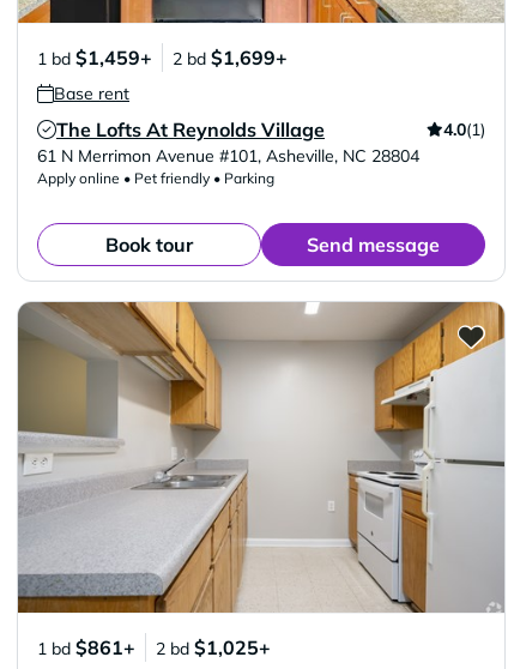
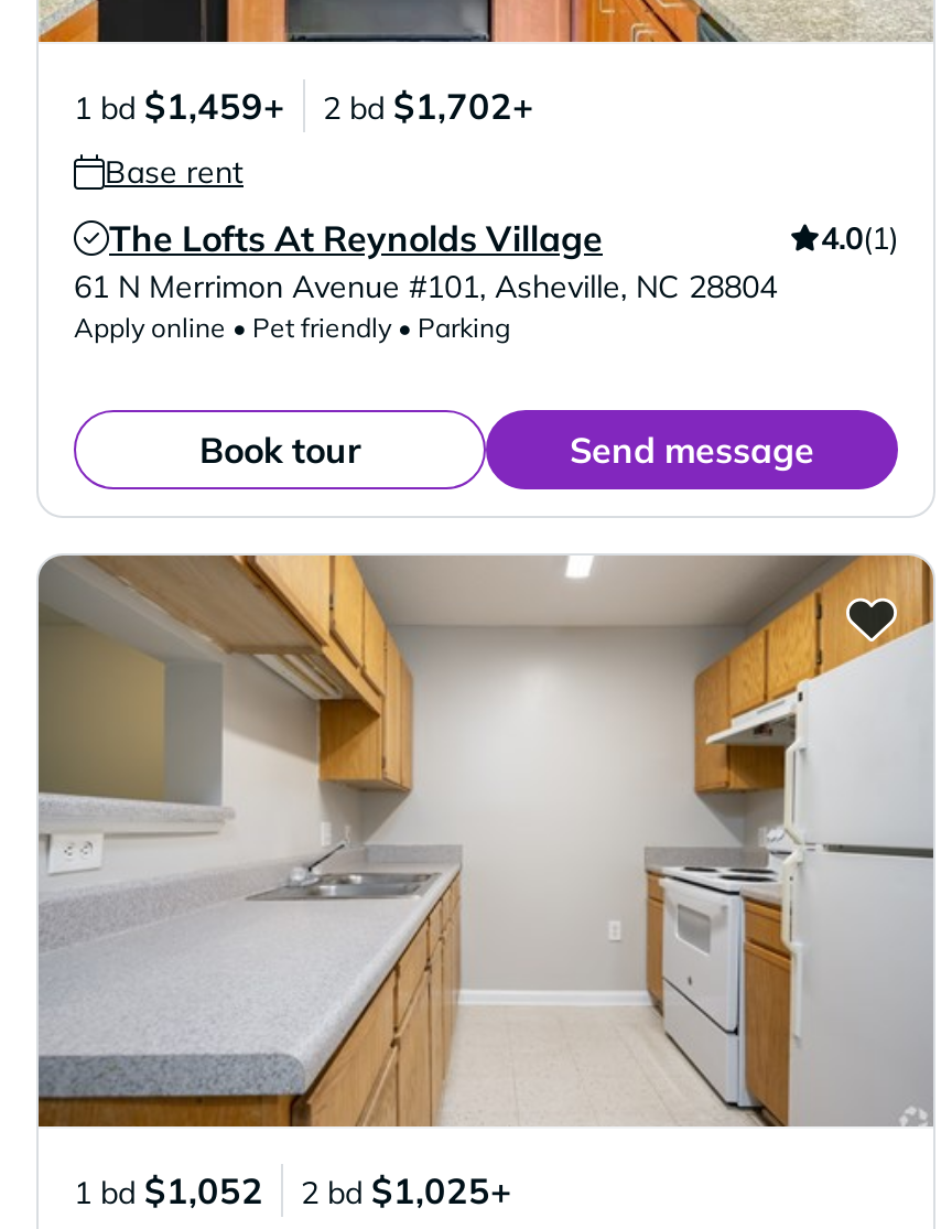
- 1 bd $1,459+ 2 bd $1,699+
+ 1 bd $1,459+ 2 bd $1,702+

- 1 bd $861+ 2 bd $1,025+
+ 1 bd $1,052 2 bd $1,025+
